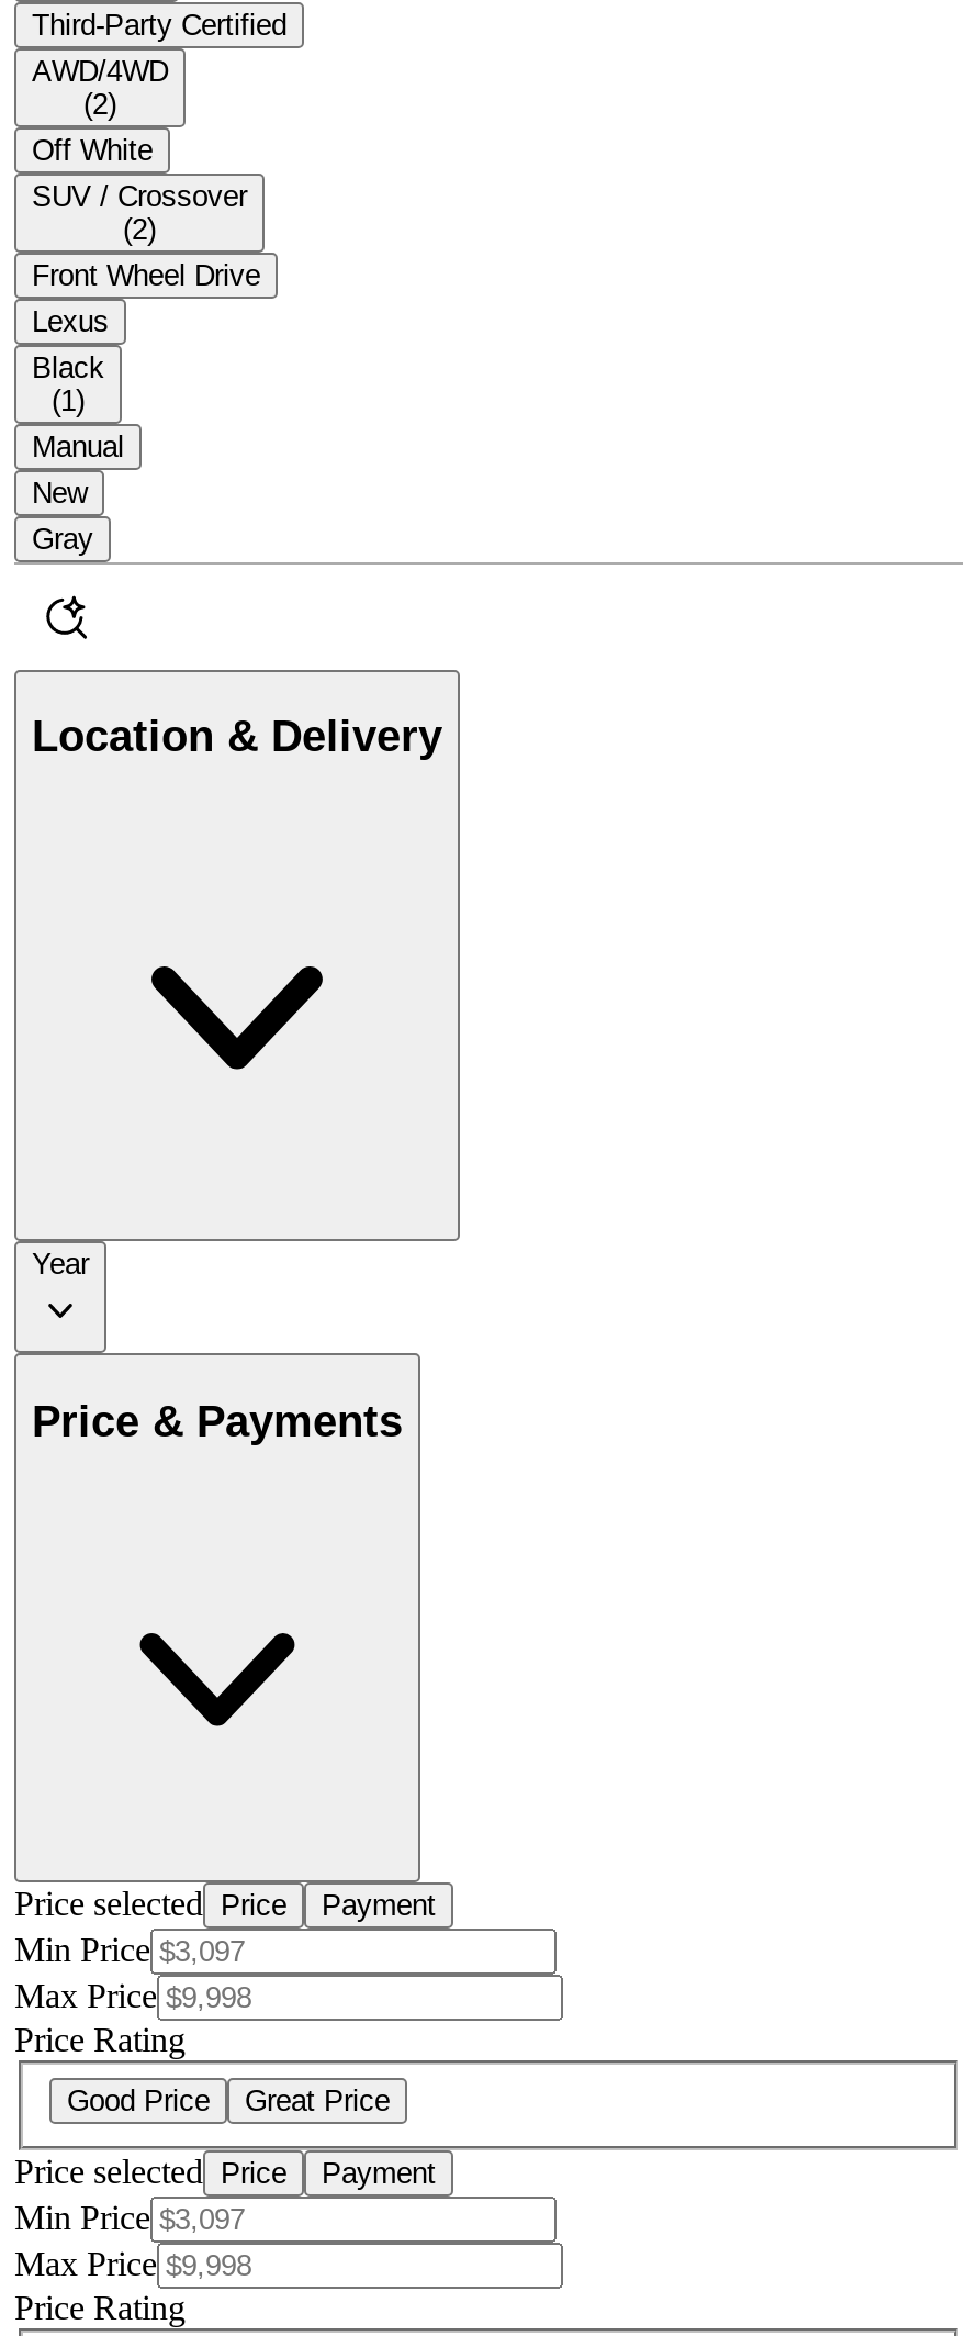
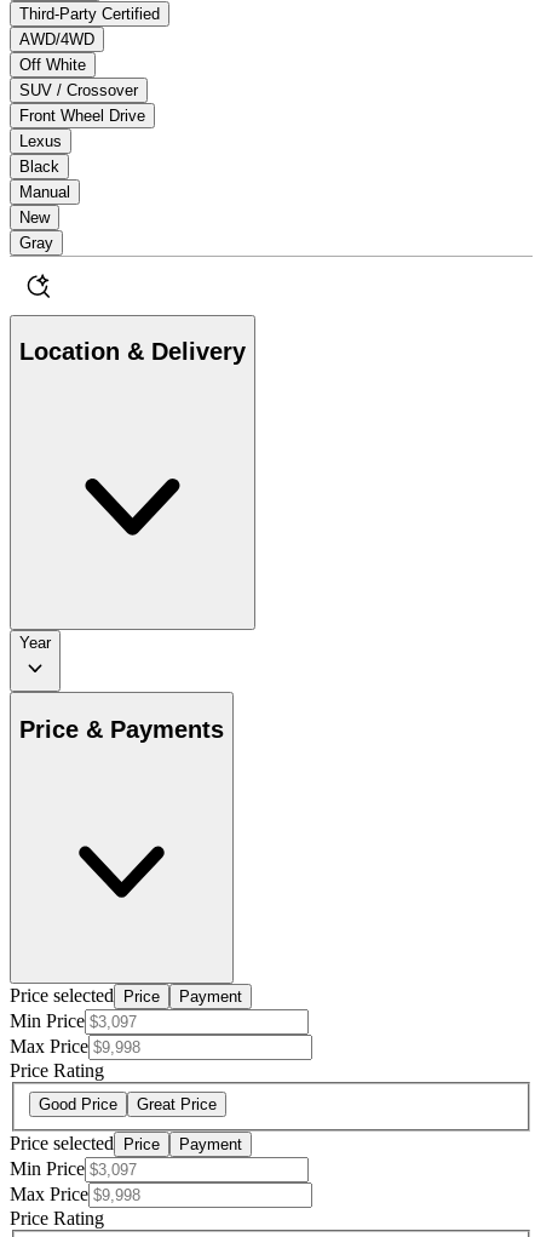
- (2)

- (2)

- (1)
